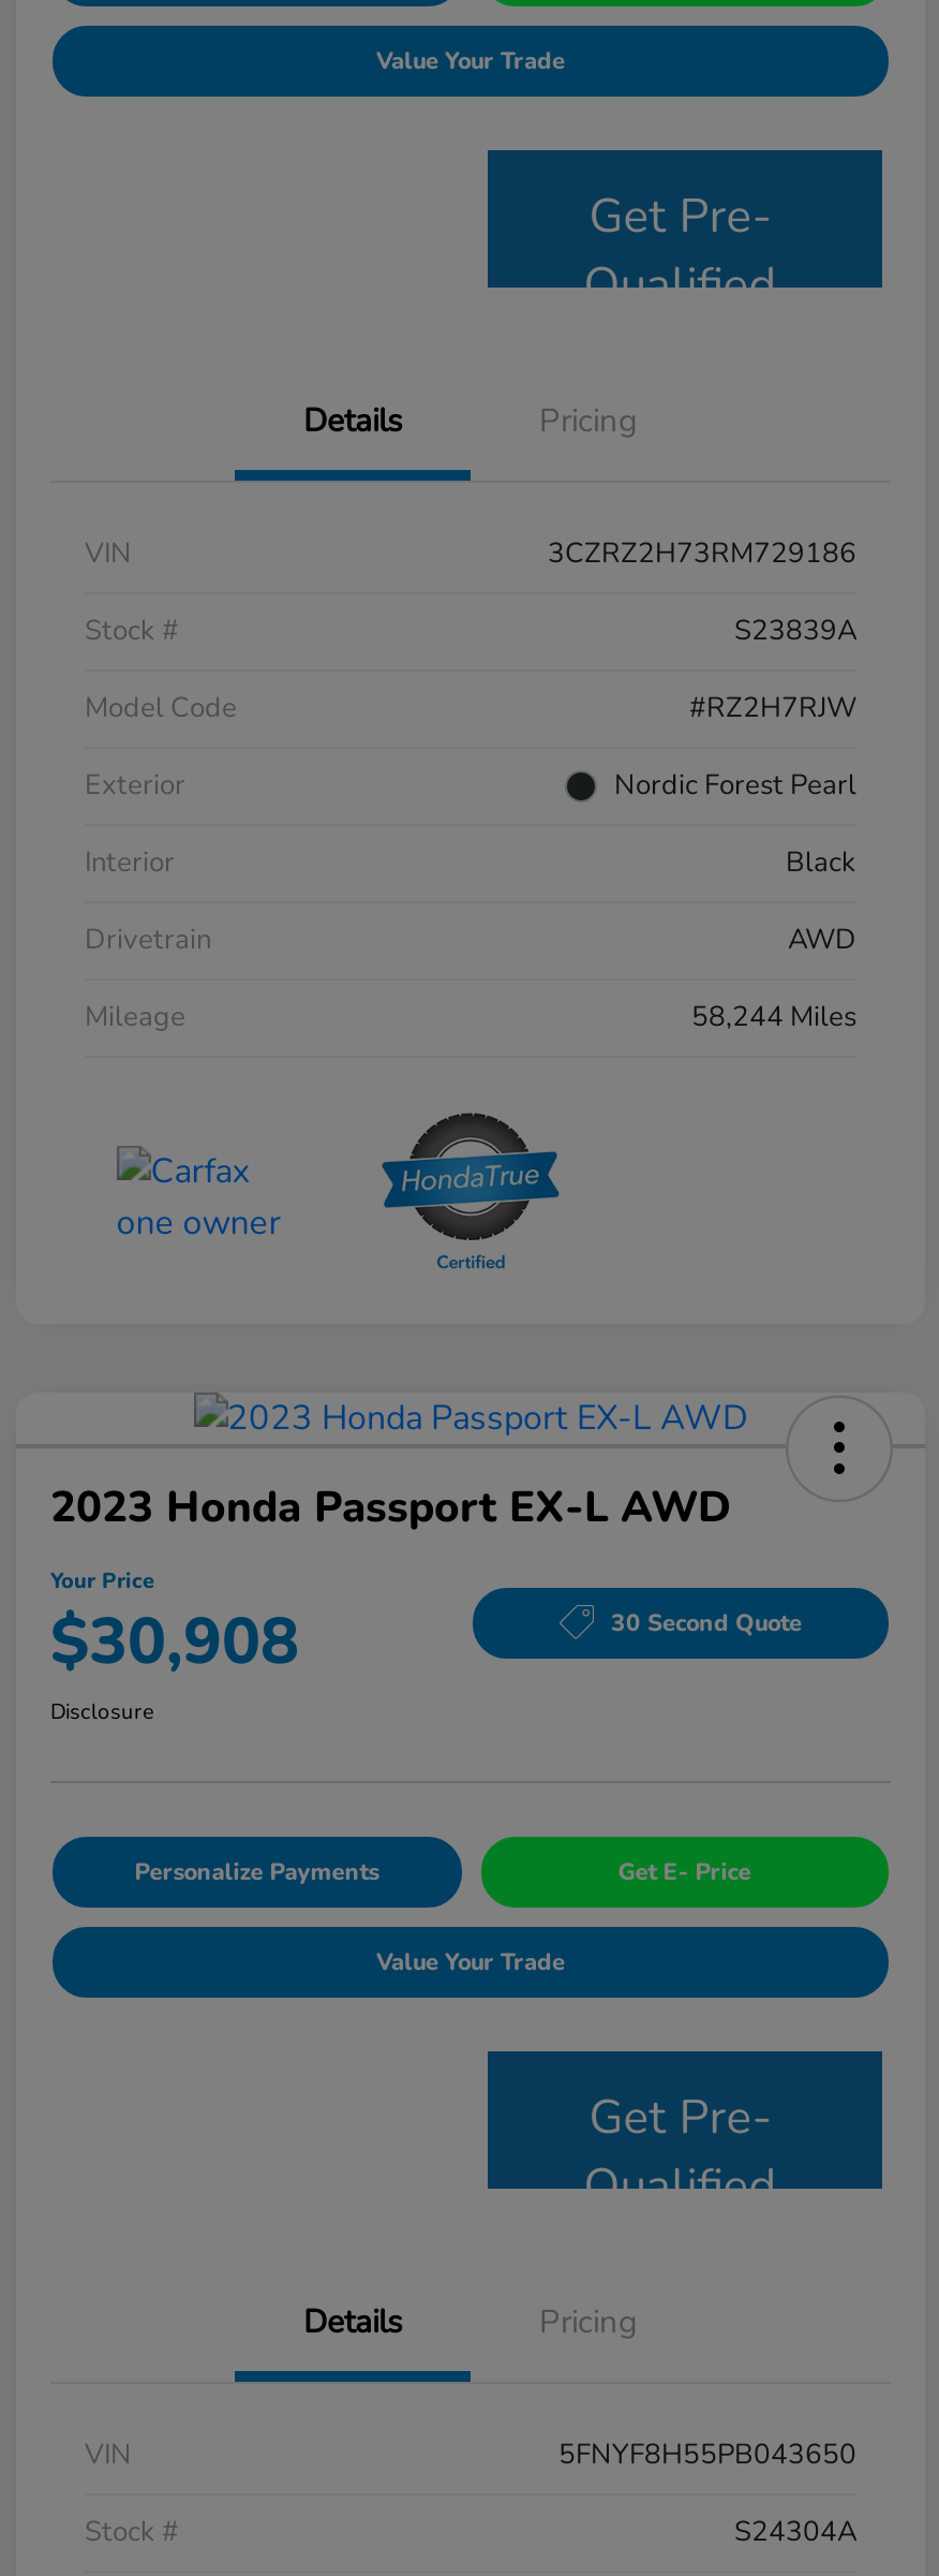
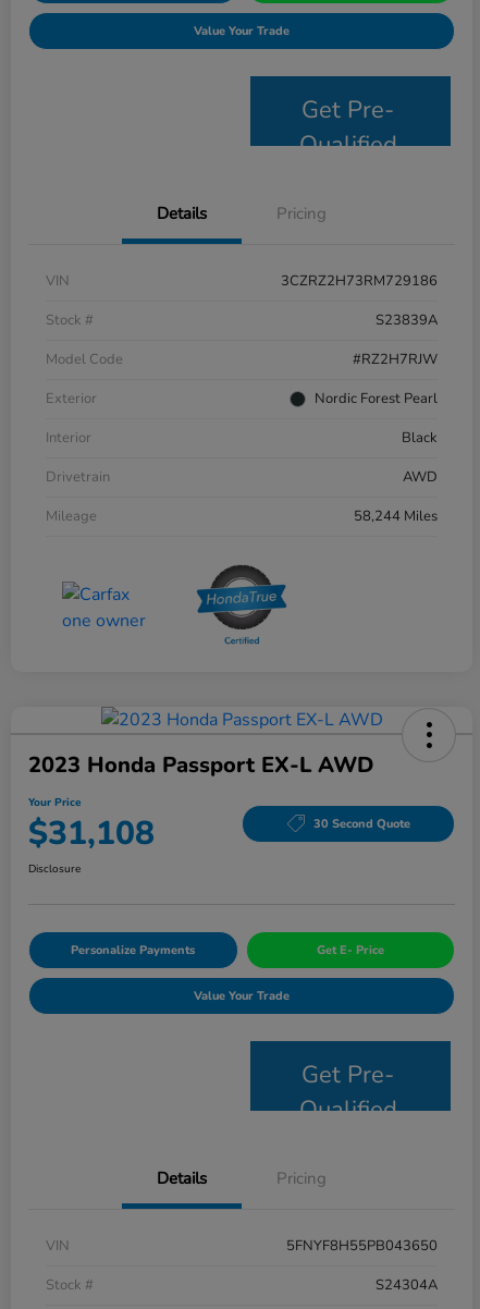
- $30,908
+ $31,108
